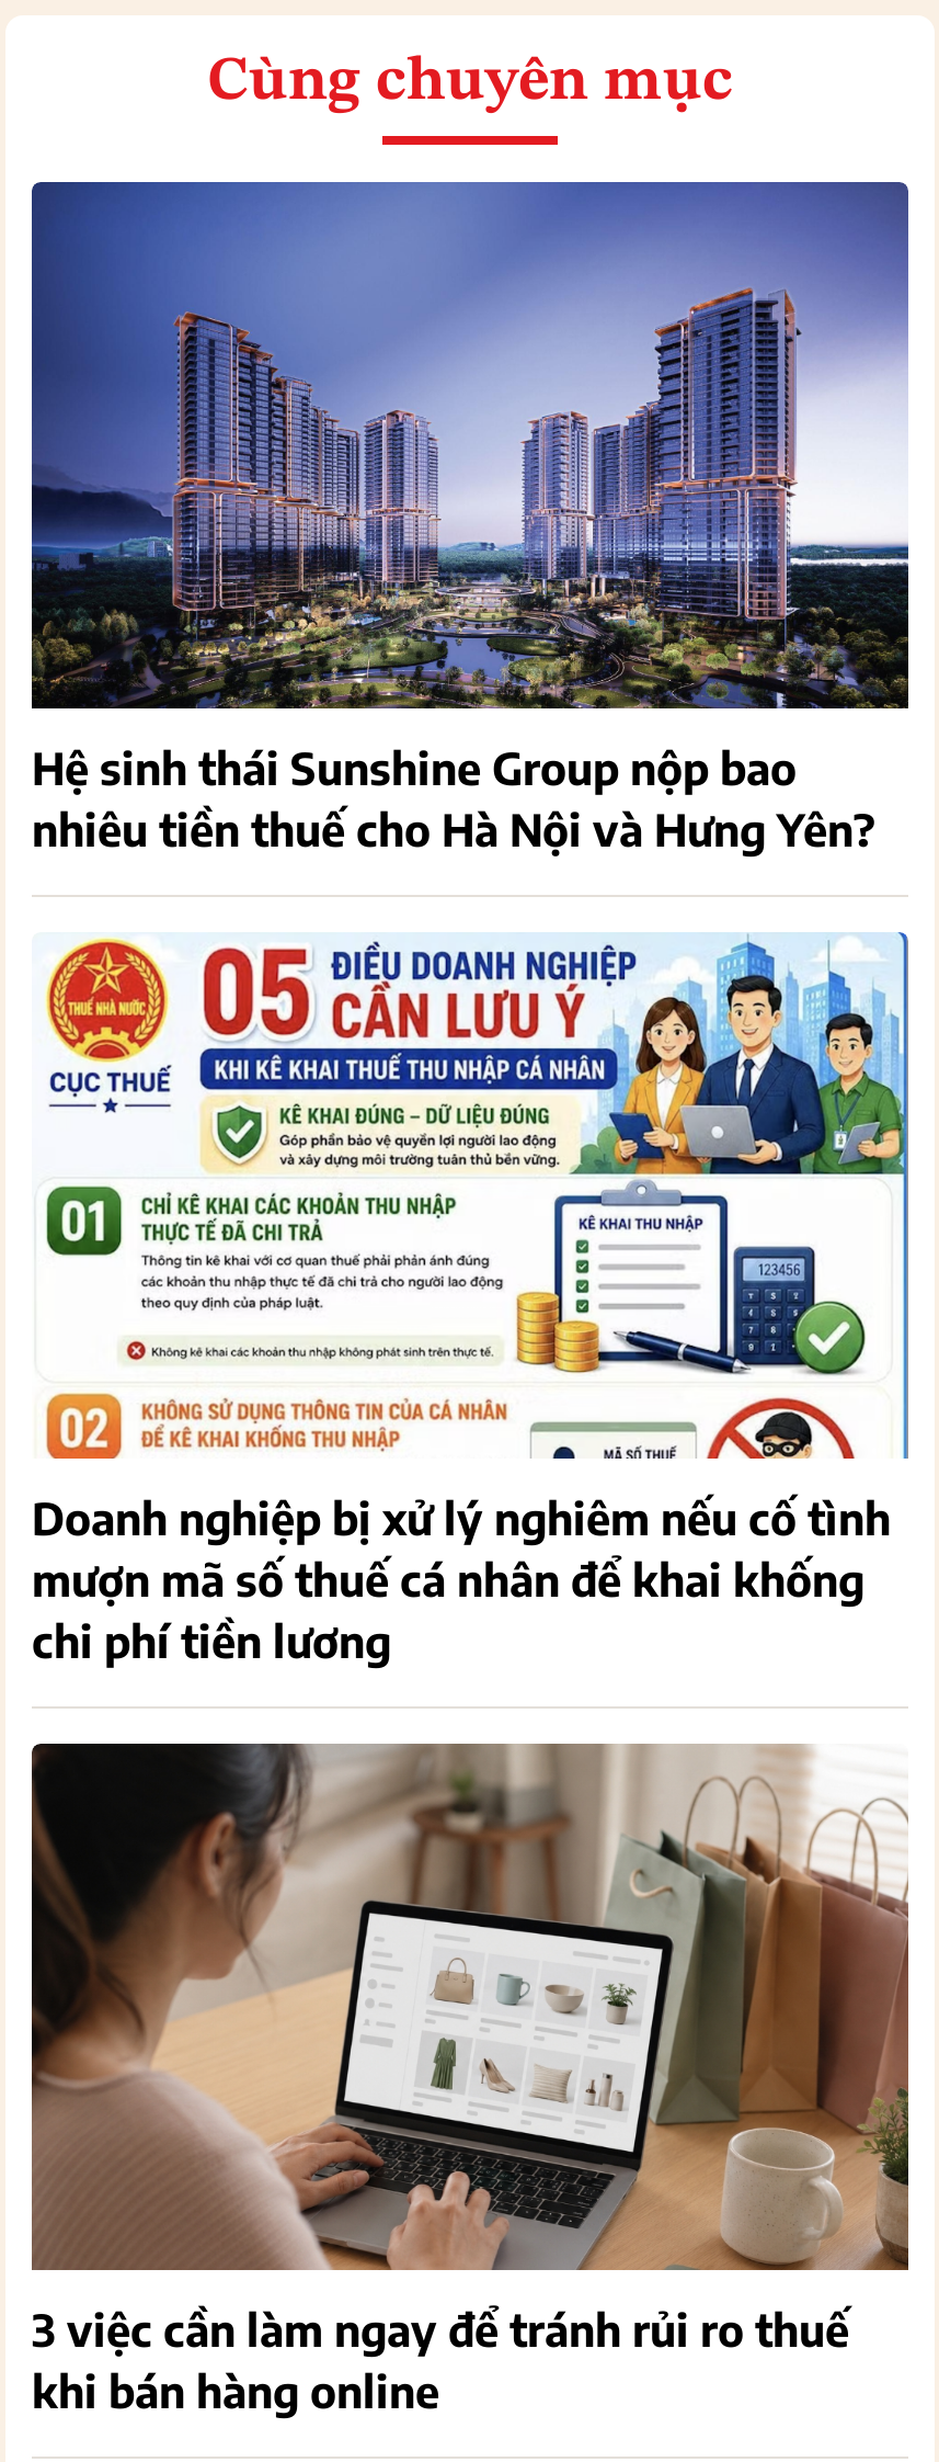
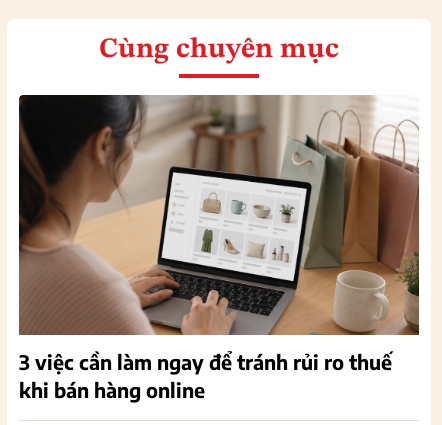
- [image]
- Hệ sinh thái Sunshine Group nộp bao
- nhiêu tiền thuế cho Hà Nội và Hưng Yên?

- [image]
- Doanh nghiệp bị xử lý nghiêm nếu cố tình
- mượn mã số thuế cá nhân để khai khống
- chi phí tiền lương
